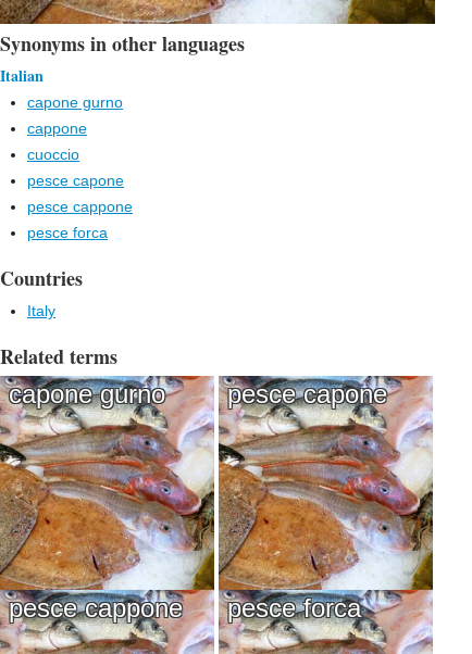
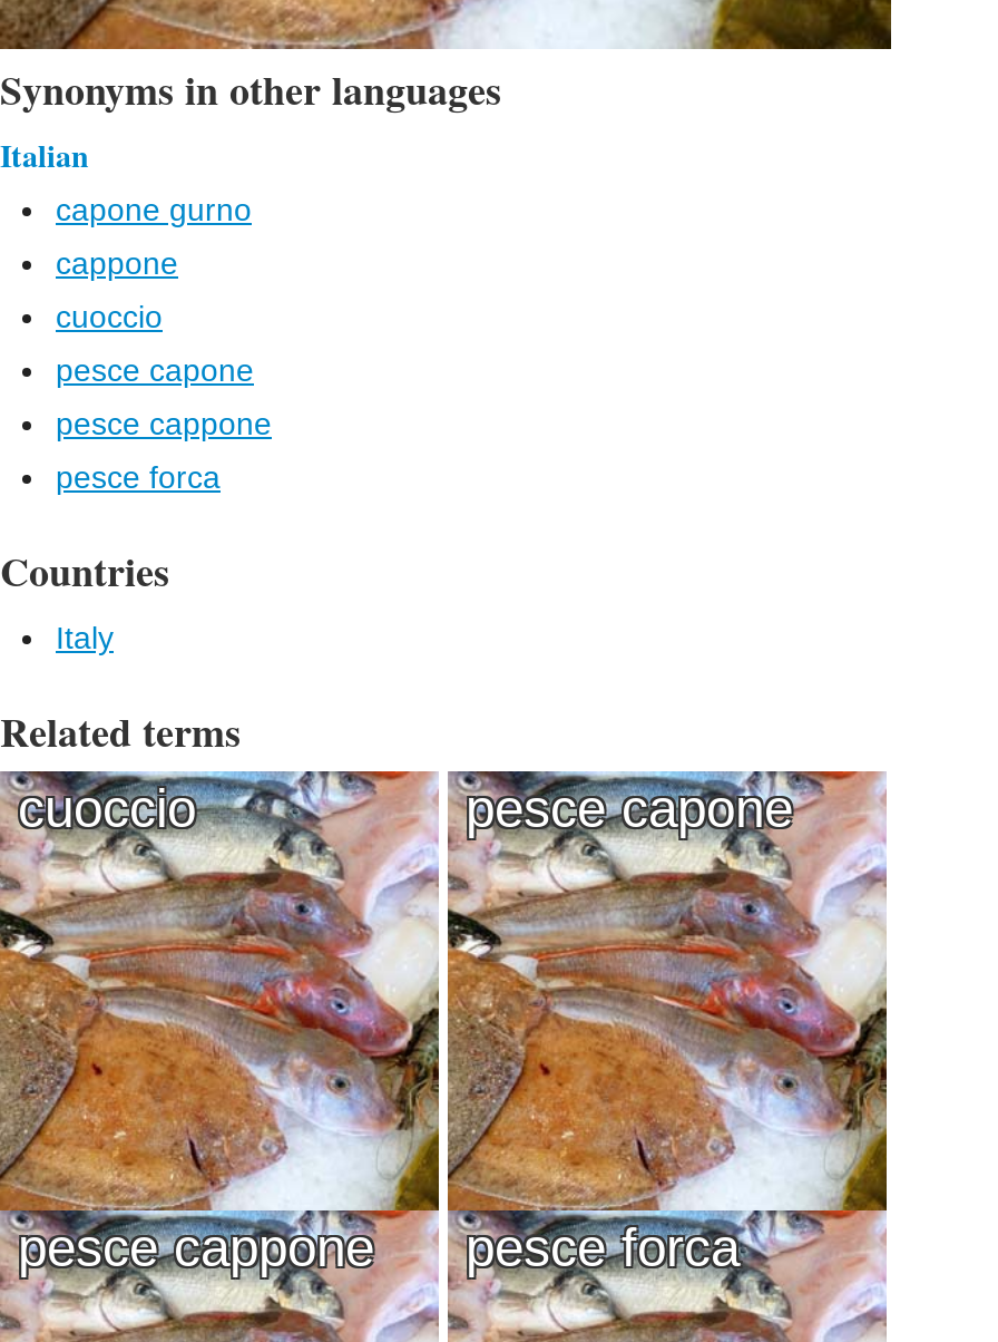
- capone gurno
+ cuoccio
